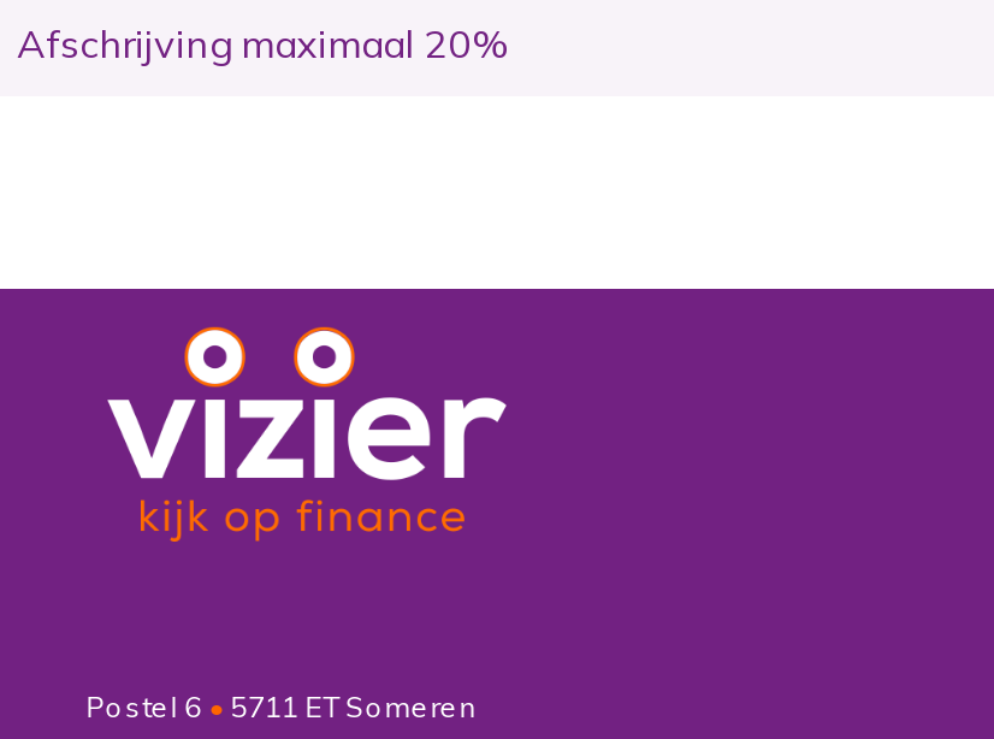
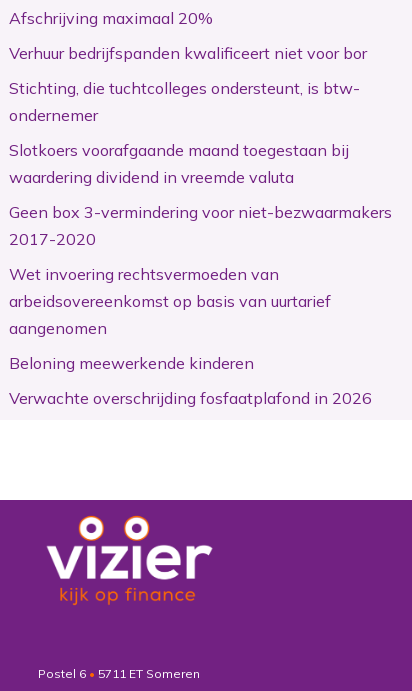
+ Verhuur bedrijfspanden kwalificeert niet voor bor
+ Stichting, die tuchtcolleges ondersteunt, is btw-
+ ondernemer
+ Slotkoers voorafgaande maand toegestaan bij
+ waardering dividend in vreemde valuta
+ Geen box 3-vermindering voor niet-bezwaarmakers
+ 2017-2020
+ Wet invoering rechtsvermoeden van
+ arbeidsovereenkomst op basis van uurtarief
+ aangenomen
+ Beloning meewerkende kinderen
+ Verwachte overschrijding fosfaatplafond in 2026
